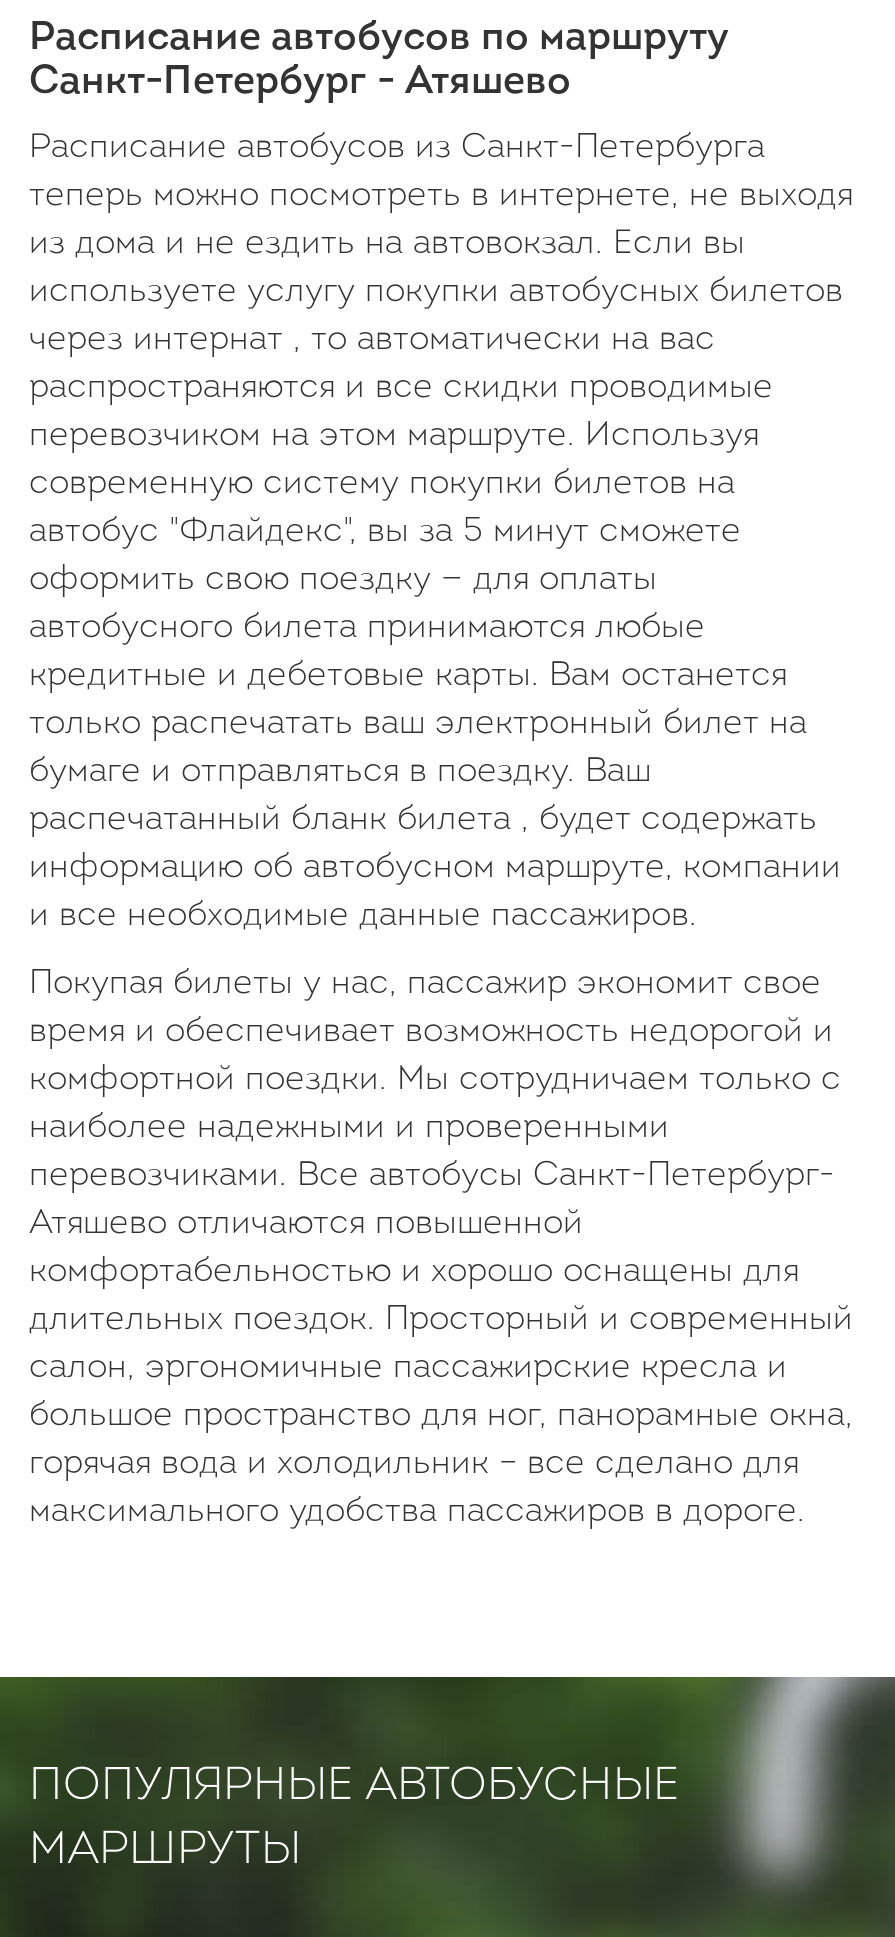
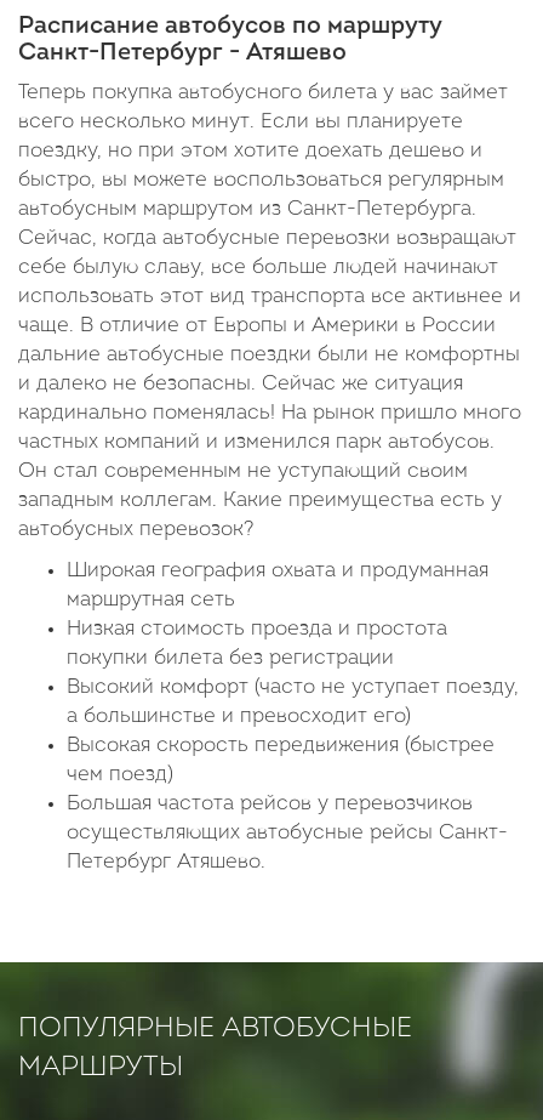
- Расписание автобусов из Санкт-Петербурга
- теперь можно посмотреть в интернете, не выходя
- из дома и не ездить на автовокзал. Если вы
- используете услугу покупки автобусных билетов
- через интернат , то автоматически на вас
- распространяются и все скидки проводимые
- перевозчиком на этом маршруте. Используя
- современную систему покупки билетов на
- автобус "Флайдекс", вы за 5 минут сможете
- оформить свою поездку — для оплаты
- автобусного билета принимаются любые
- кредитные и дебетовые карты. Вам останется
- только распечатать ваш электронный билет на
- бумаге и отправляться в поездку. Ваш
- распечатанный бланк билета , будет содержать
- информацию об автобусном маршруте, компании
- и все необходимые данные пассажиров.
+ Теперь покупка автобусного билета у вас займет
+ всего несколько минут. Если вы планируете
+ поездку, но при этом хотите доехать дешево и
+ быстро, вы можете воспользоваться регулярным
+ автобусным маршрутом из Санкт-Петербурга.
+ Сейчас, когда автобусные перевозки возвращают
+ себе былую славу, все больше людей начинают
+ использовать этот вид транспорта все активнее и
+ чаще. В отличие от Европы и Америки в России
+ дальние автобусные поездки были не комфортны
+ и далеко не безопасны. Сейчас же ситуация
+ кардинально поменялась! На рынок пришло много
+ частных компаний и изменился парк автобусов.
+ Он стал современным не уступающий своим
+ западным коллегам. Какие преимущества есть у
+ автобусных перевозок?

- Покупая билеты у нас, пассажир экономит свое
- время и обеспечивает возможность недорогой и
- комфортной поездки. Мы сотрудничаем только с
- наиболее надежными и проверенными
- перевозчиками. Все автобусы Санкт-Петербург-
- Атяшево отличаются повышенной
- комфортабельностью и хорошо оснащены для
- длительных поездок. Просторный и современный
- салон, эргономичные пассажирские кресла и
- большое пространство для ног, панорамные окна,
- горячая вода и холодильник – все сделано для
- максимального удобства пассажиров в дороге.
+ Широкая география охвата и продуманная
+ маршрутная сеть
+ Низкая стоимость проезда и простота
+ покупки билета без регистрации
+ Высокий комфорт (часто не уступает поезду,
+ а большинстве и превосходит его)
+ Высокая скорость передвижения (быстрее
+ чем поезд)
+ Большая частота рейсов у перевозчиков
+ осуществляющих автобусные рейсы Санкт-
+ Петербург Атяшево.
